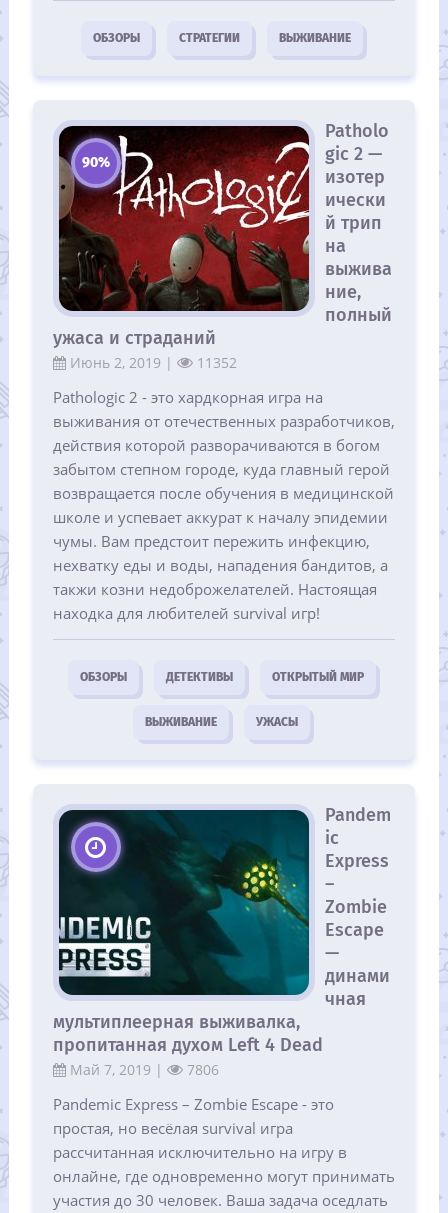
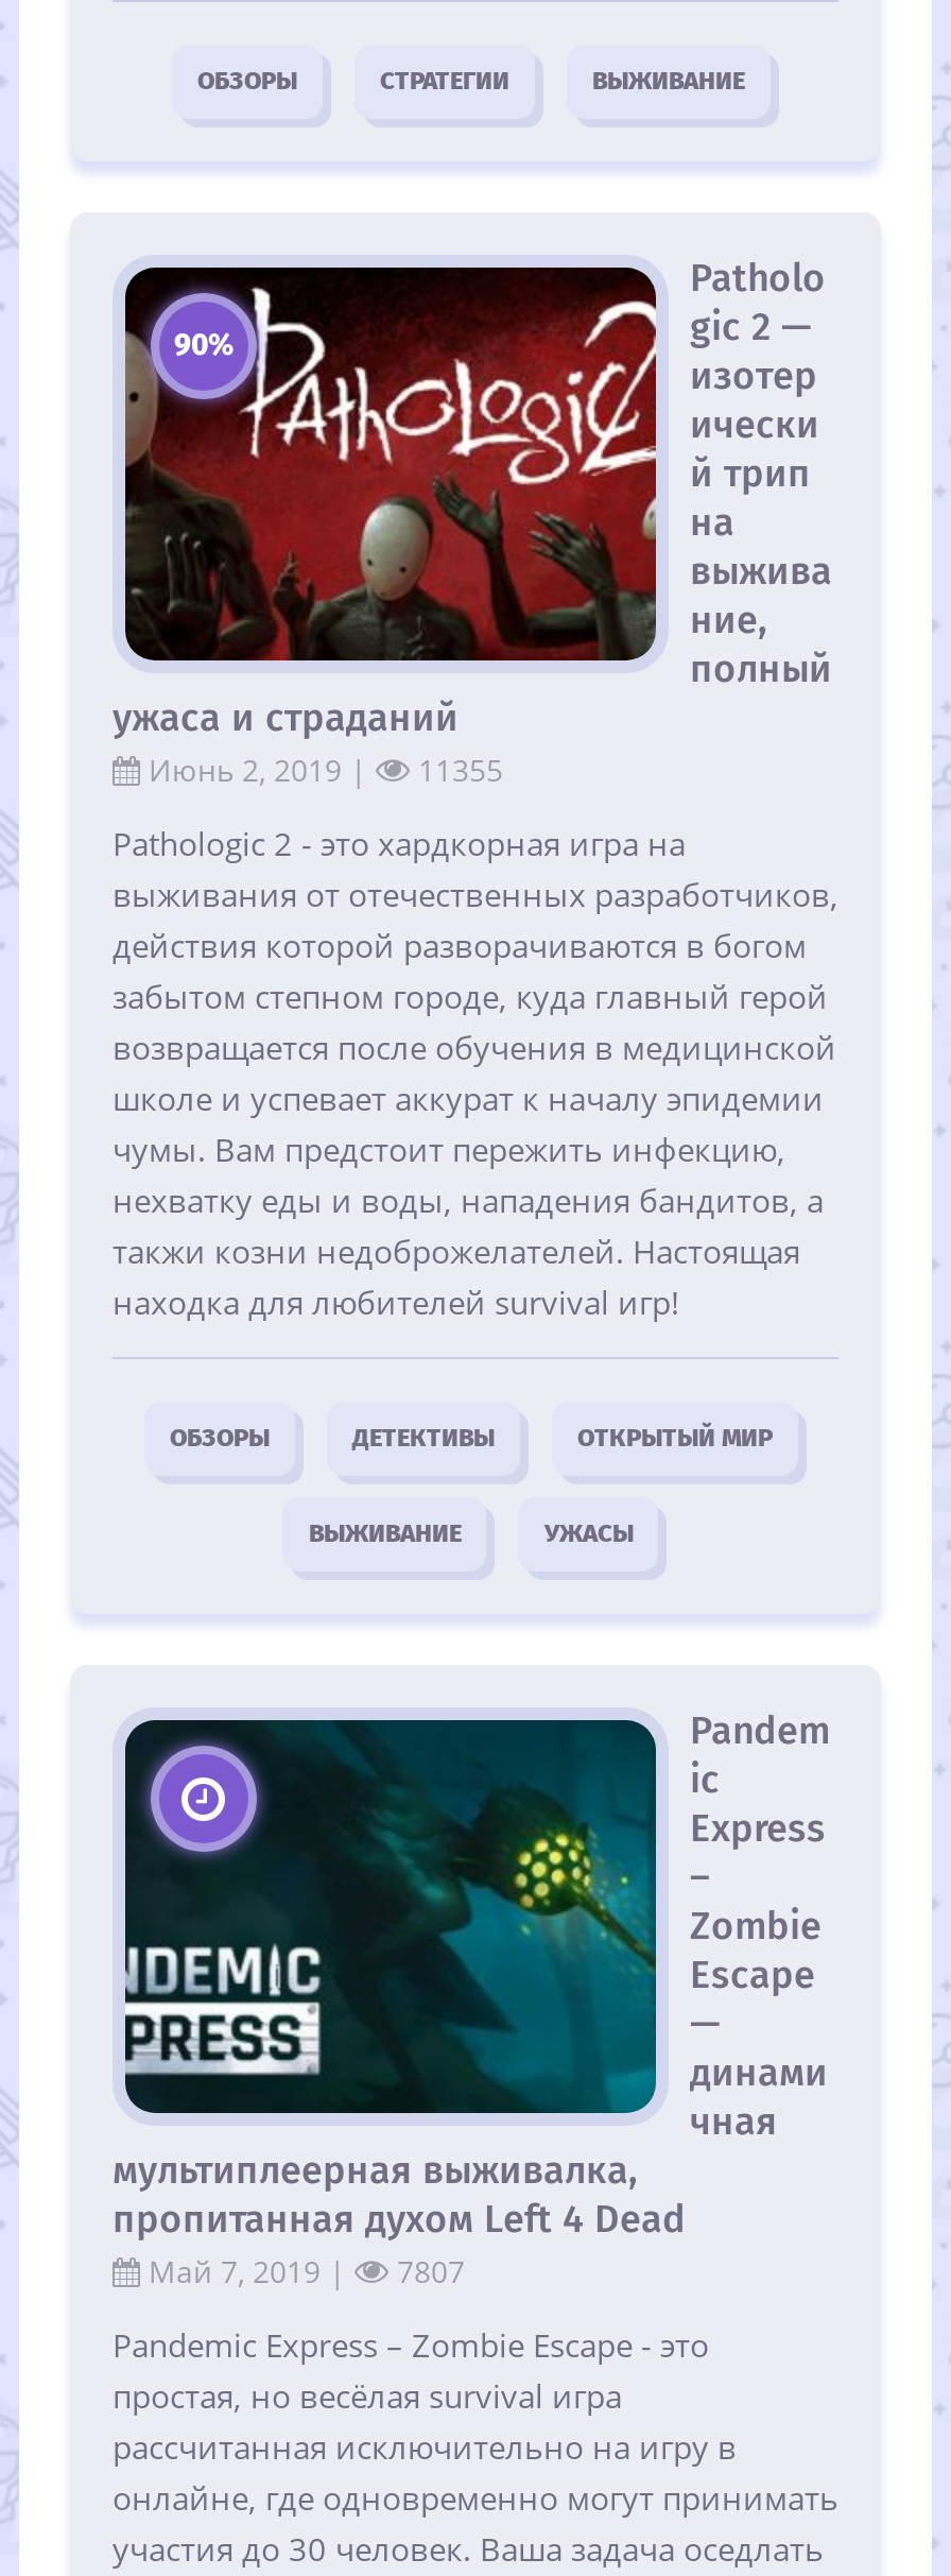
- 11352
+ 11355

- 7806
+ 7807
